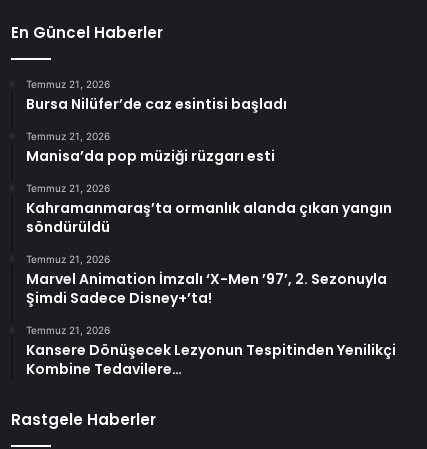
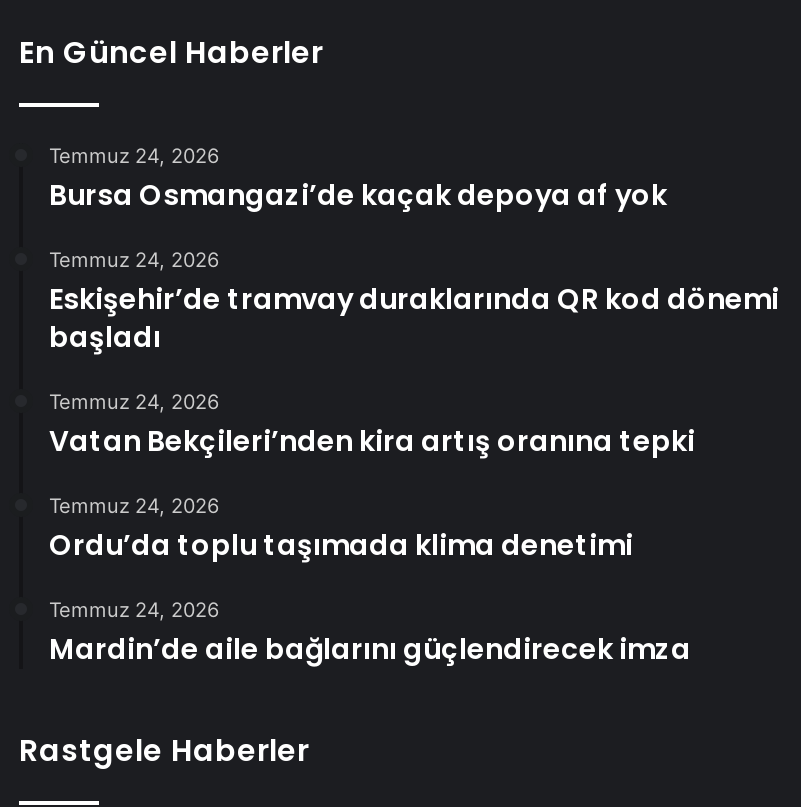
- Temmuz 21, 2026
- Bursa Nilüfer’de caz esintisi başladı
+ Temmuz 24, 2026
+ Bursa Osmangazi’de kaçak depoya af yok

- Temmuz 21, 2026
- Manisa’da pop müziği rüzgarı esti
+ Temmuz 24, 2026
+ Eskişehir’de tramvay duraklarında QR kod dönemi
+ başladı

- Temmuz 21, 2026
- Kahramanmaraş’ta ormanlık alanda çıkan yangın
- söndürüldü
+ Temmuz 24, 2026
+ Vatan Bekçileri’nden kira artış oranına tepki

- Temmuz 21, 2026
- Marvel Animation İmzalı ‘X-Men ’97’, 2. Sezonuyla
- Şimdi Sadece Disney+’ta!
+ Temmuz 24, 2026
+ Ordu’da toplu taşımada klima denetimi

- Temmuz 21, 2026
- Kansere Dönüşecek Lezyonun Tespitinden Yenilikçi
- Kombine Tedavilere…
+ Temmuz 24, 2026
+ Mardin’de aile bağlarını güçlendirecek imza
